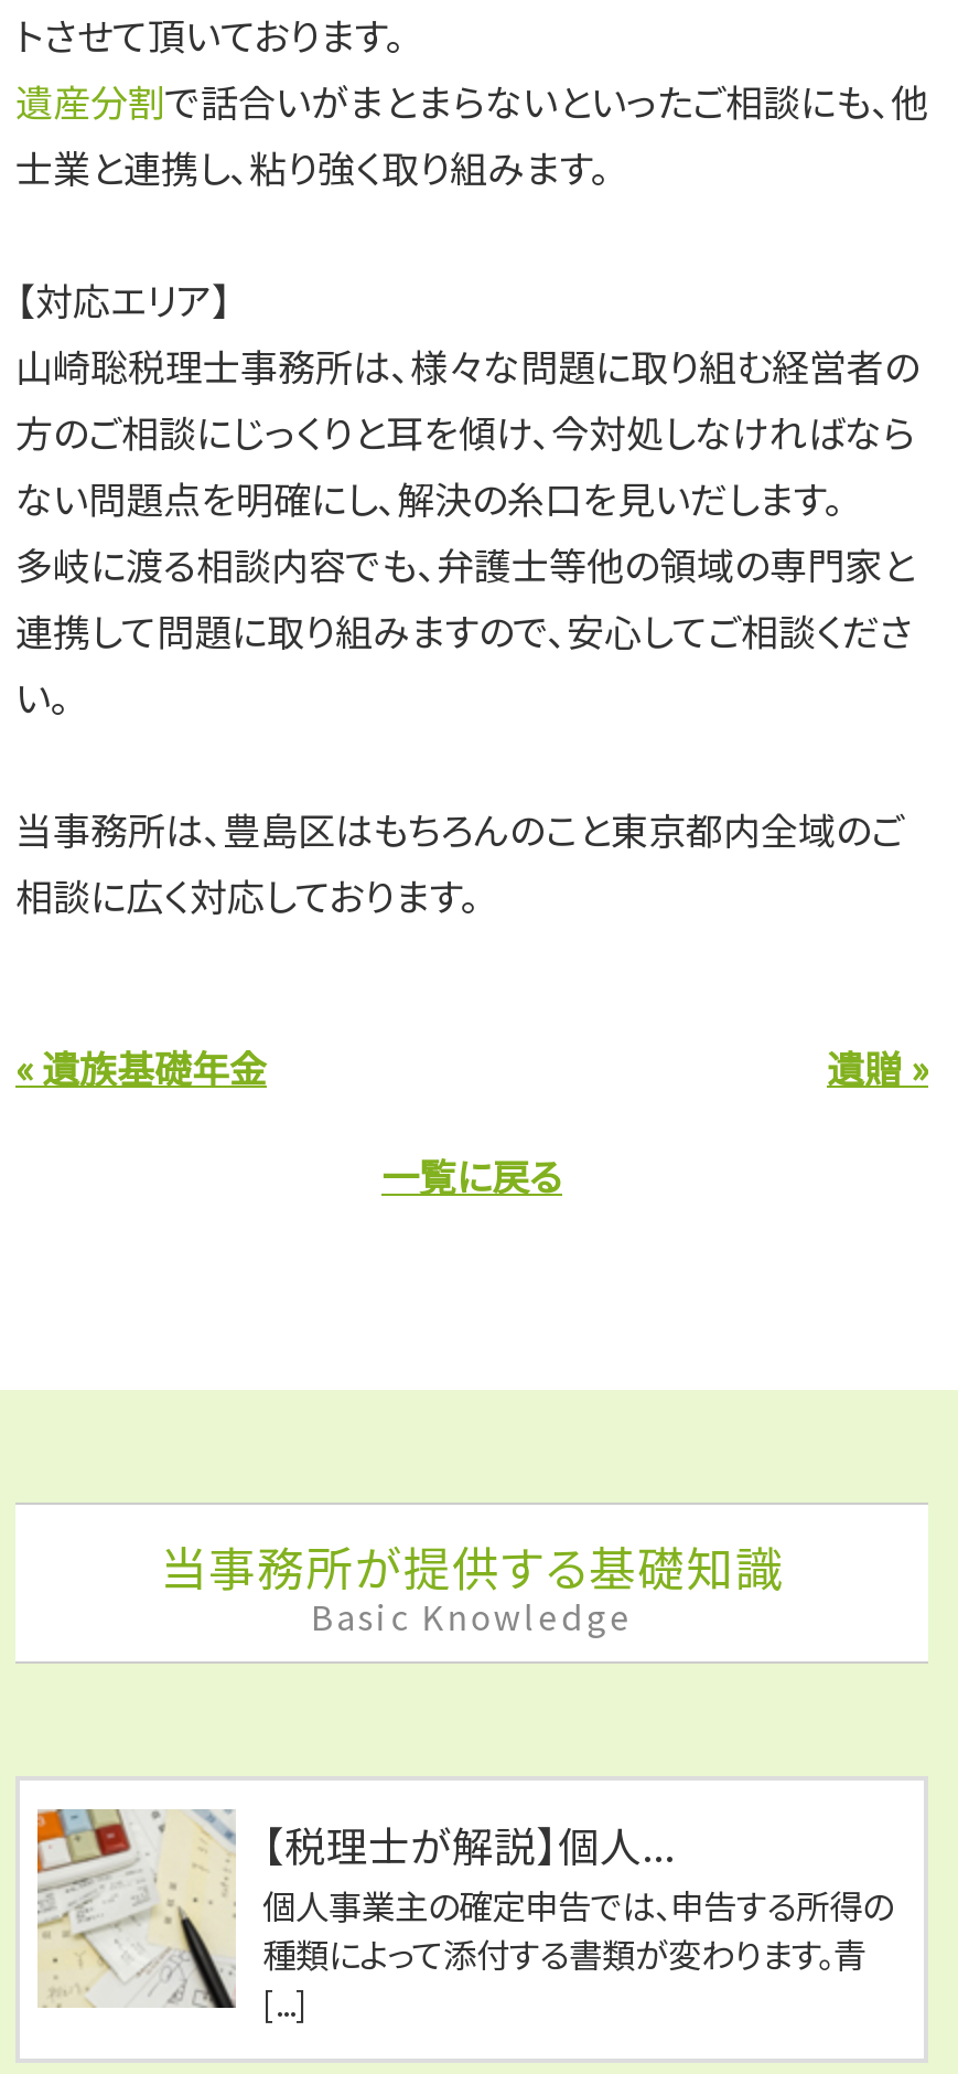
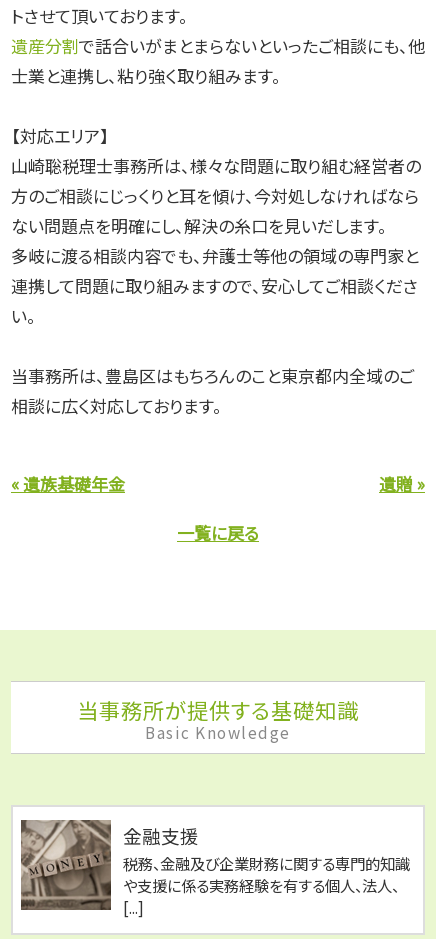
- [image]
- 【税理士が解説】個人...
- 個人事業主の確定申告では、申告する所得の
- 種類によって添付する書類が変わります。青
+ [image]
+ 金融支援
+ 税務、金融及び企業財務に関する専門的知識
+ や支援に係る実務経験を有する個人、法人、
